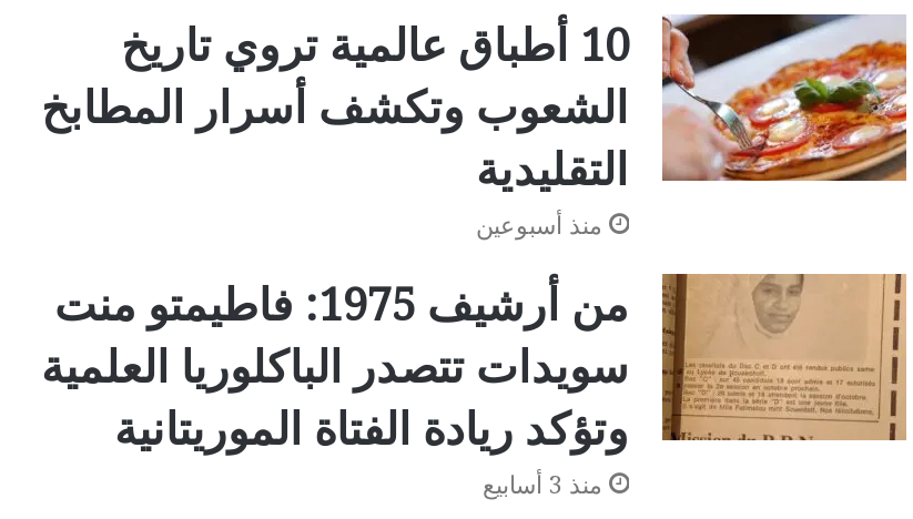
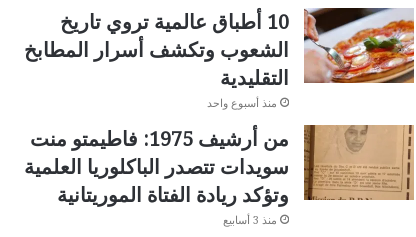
- منذ أسبوعين
+ منذ أسبوع واحد
